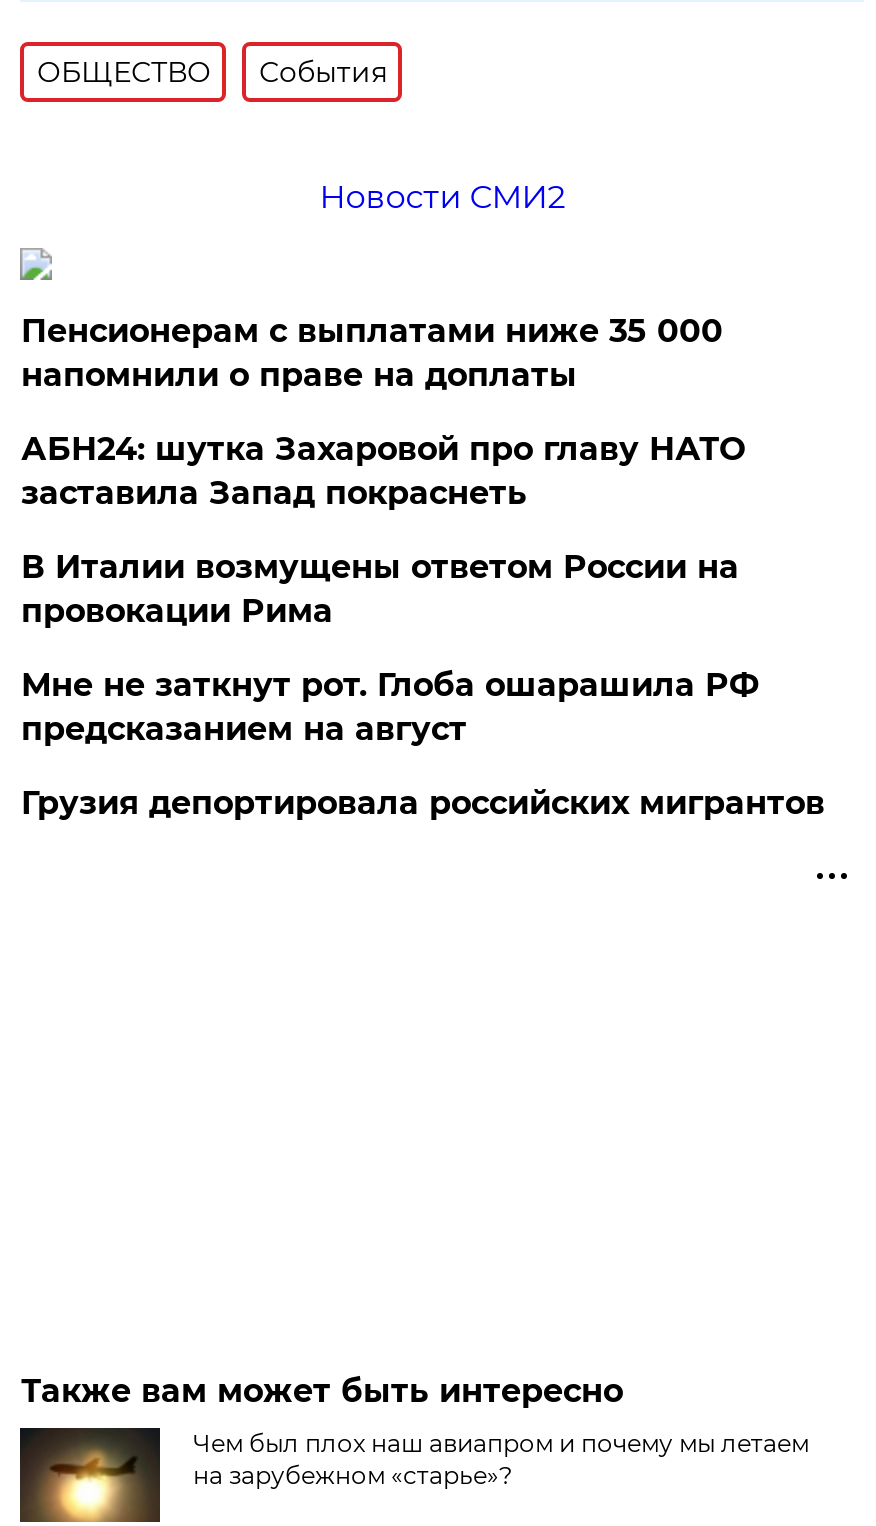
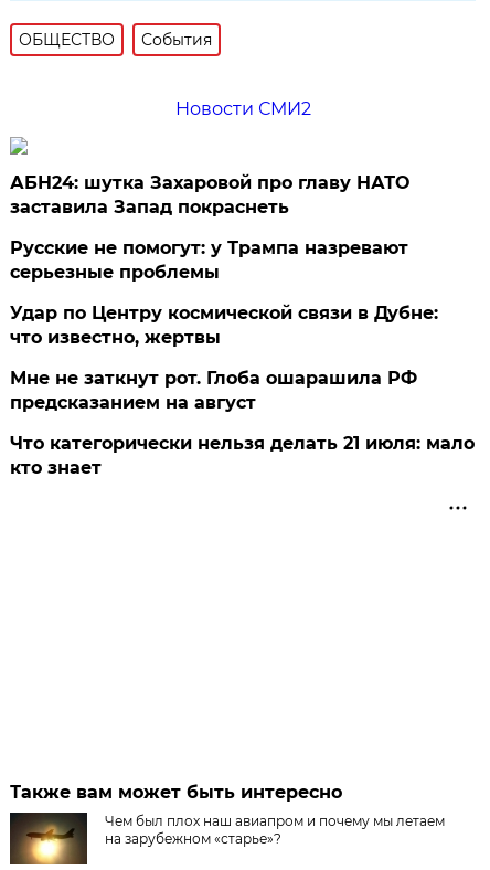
- Пенсионерам с выплатами ниже 35 000
- напомнили о праве на доплаты

moved up: АБН24: шутка Захаровой про главу НАТО | заставила Запад покраснеть

- В Италии возмущены ответом России на
- провокации Рима
+ Русские не помогут: у Трампа назревают
+ серьезные проблемы
+ Удар по Центру космической связи в Дубне:
+ что известно, жертвы

- Грузия депортировала российских мигрантов
+ Что категорически нельзя делать 21 июля: мало
+ кто знает
